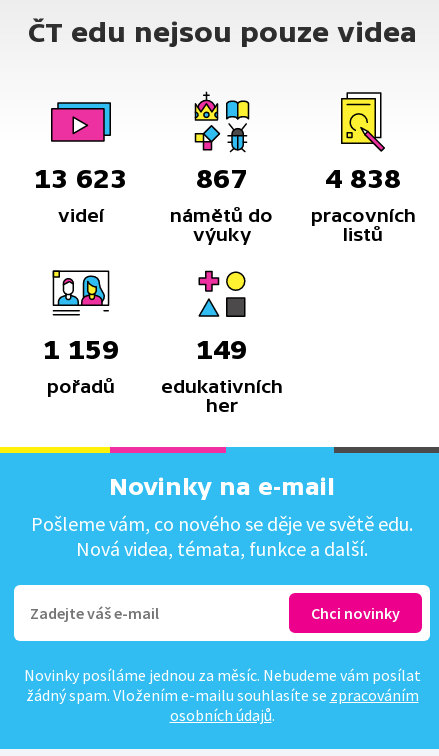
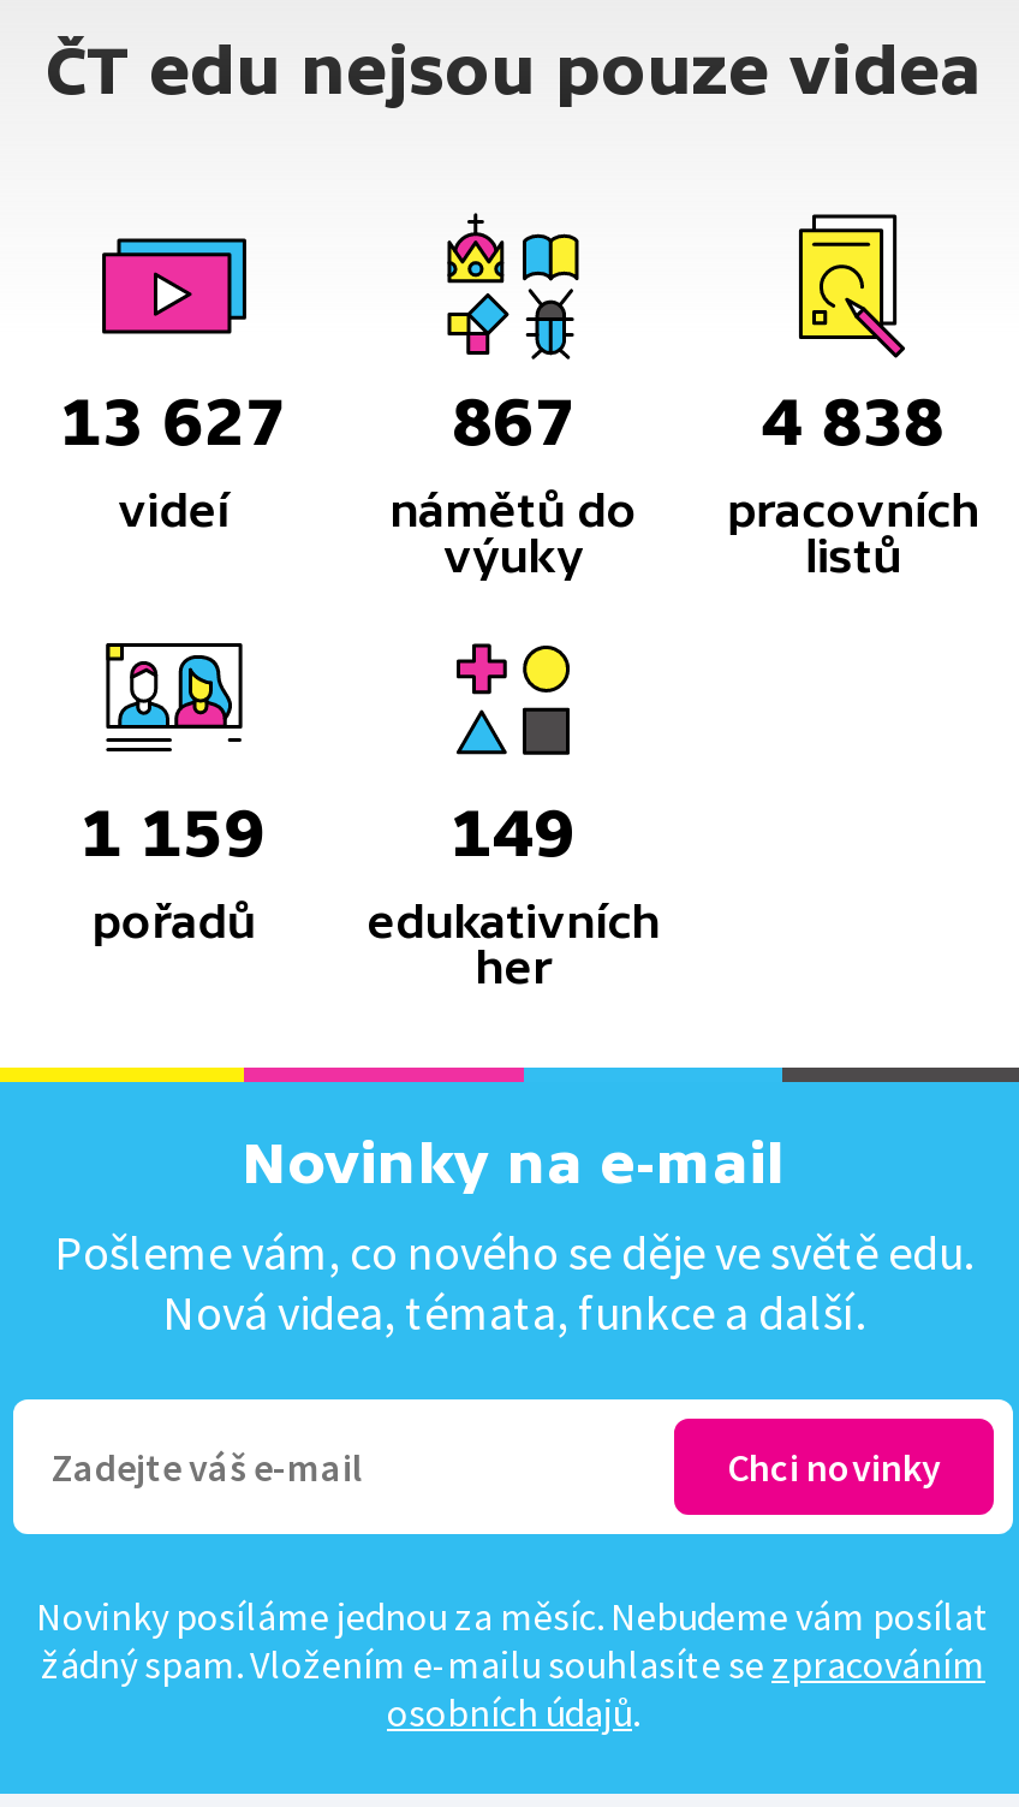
- 13 623
+ 13 627
